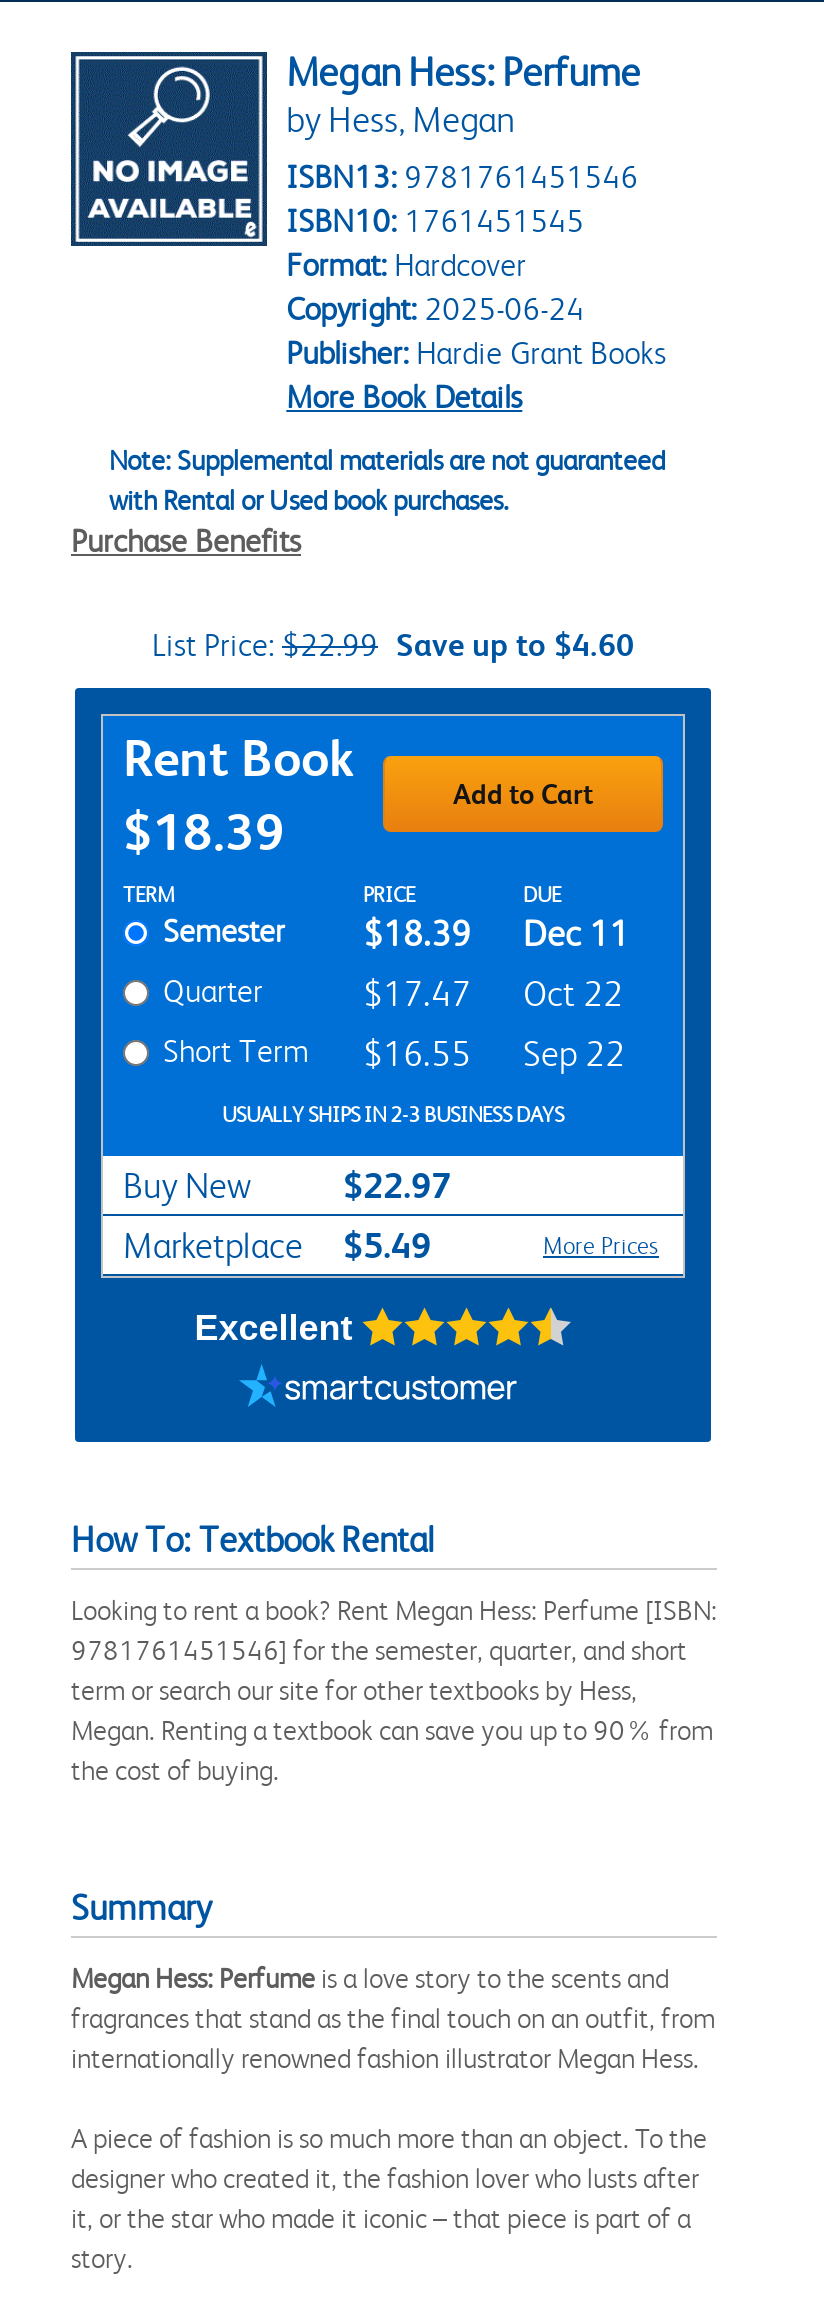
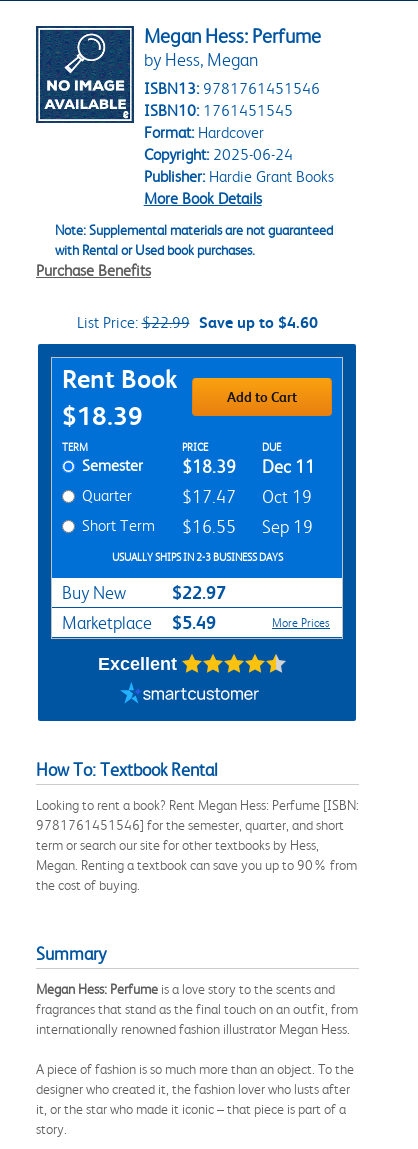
- $17.47 Oct 22
+ $17.47 Oct 19

- Short Term $16.55 Sep 22
+ Short Term $16.55 Sep 19
